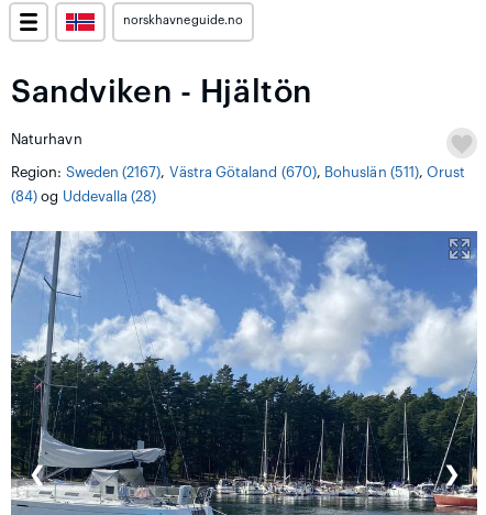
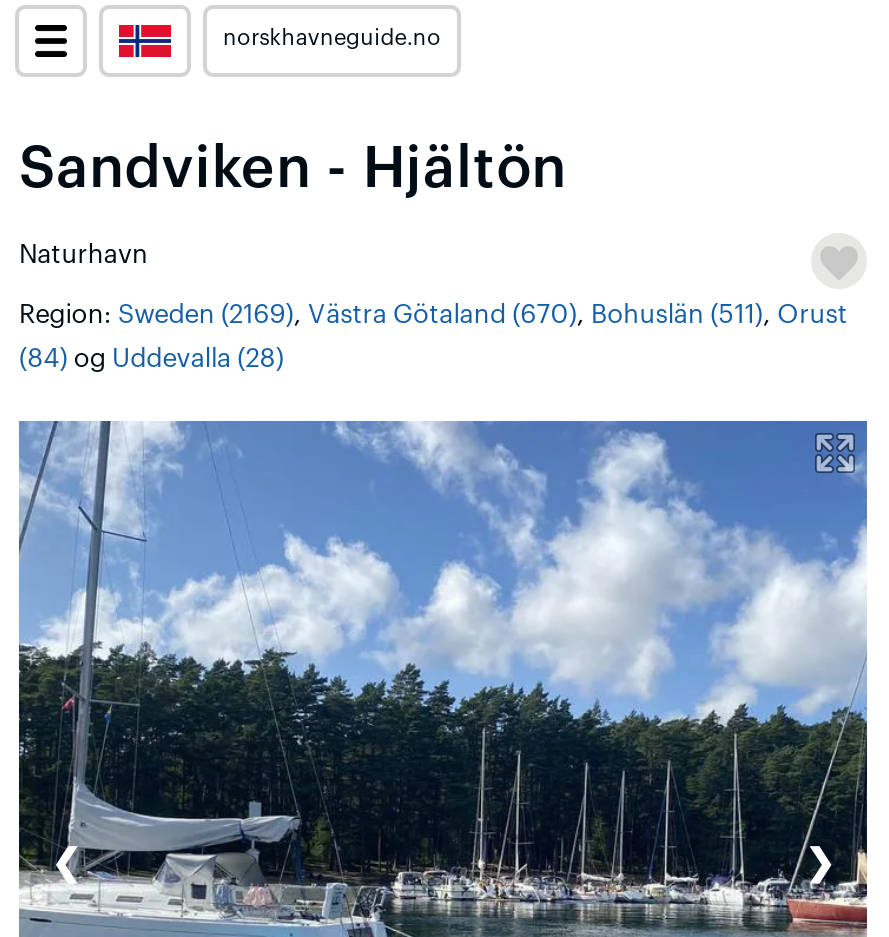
- Region: Sweden (2167), Västra Götaland (670), Bohuslän (511), Orust
+ Region: Sweden (2169), Västra Götaland (670), Bohuslän (511), Orust
